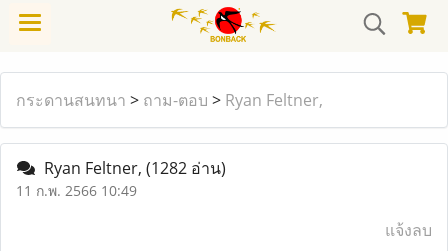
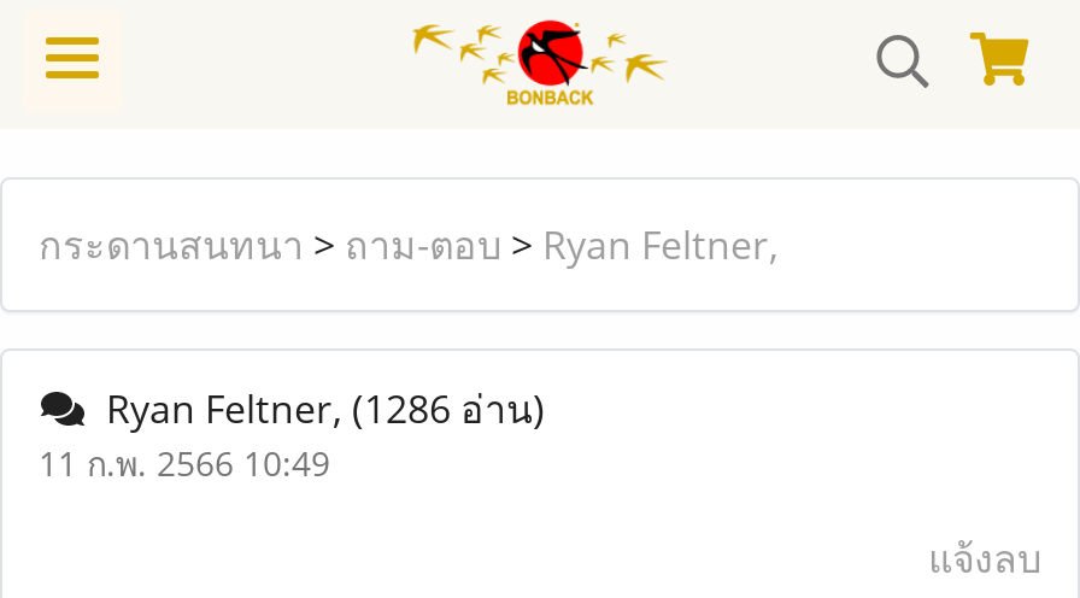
- Ryan Feltner, (1282 อ่าน)
+ Ryan Feltner, (1286 อ่าน)
